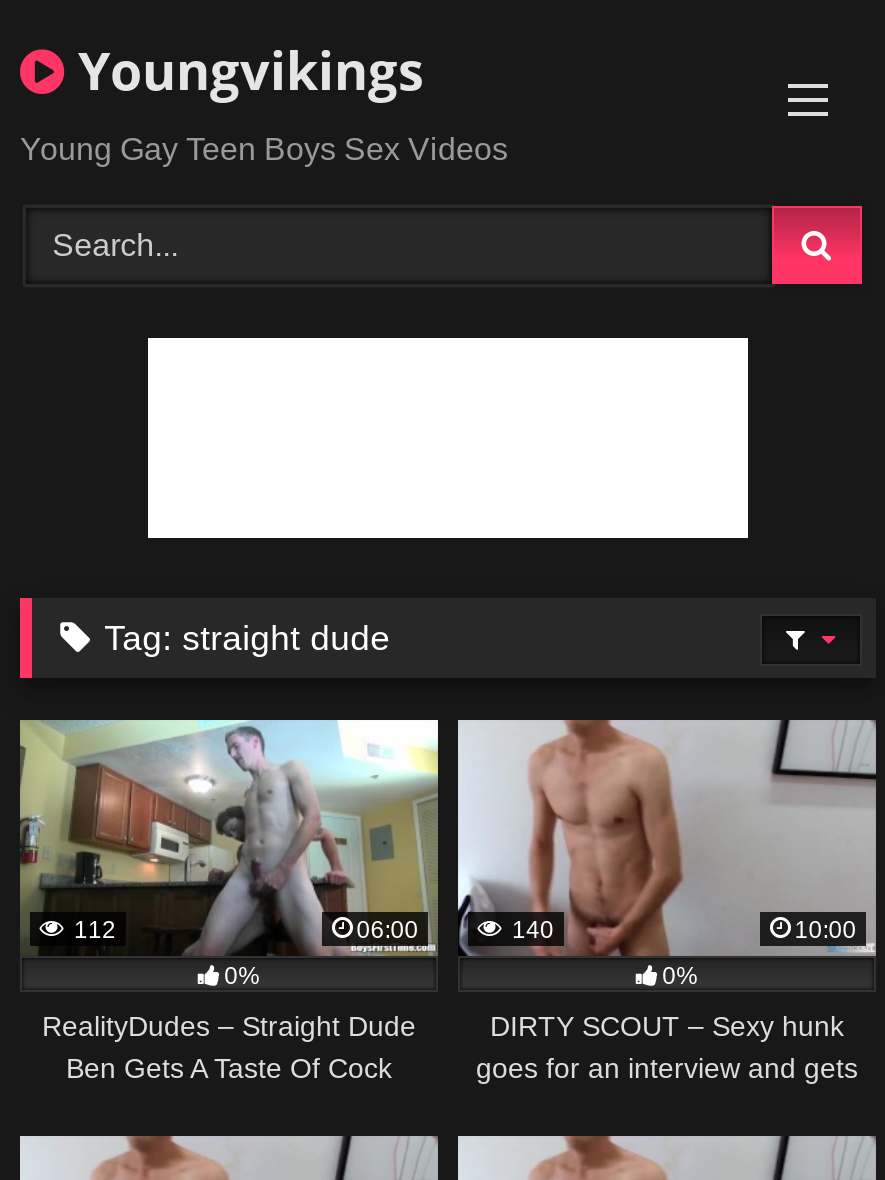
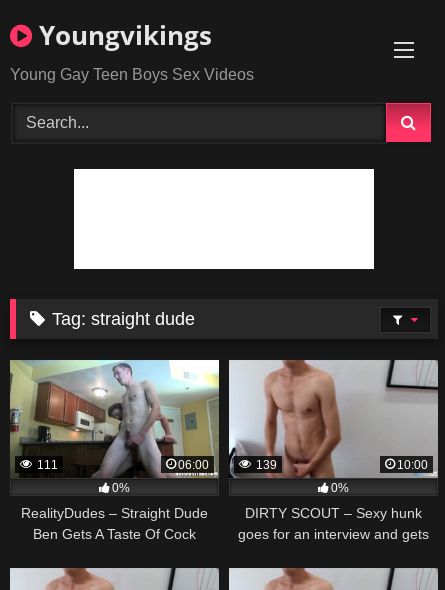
- 112
+ 111

- 140
+ 139
